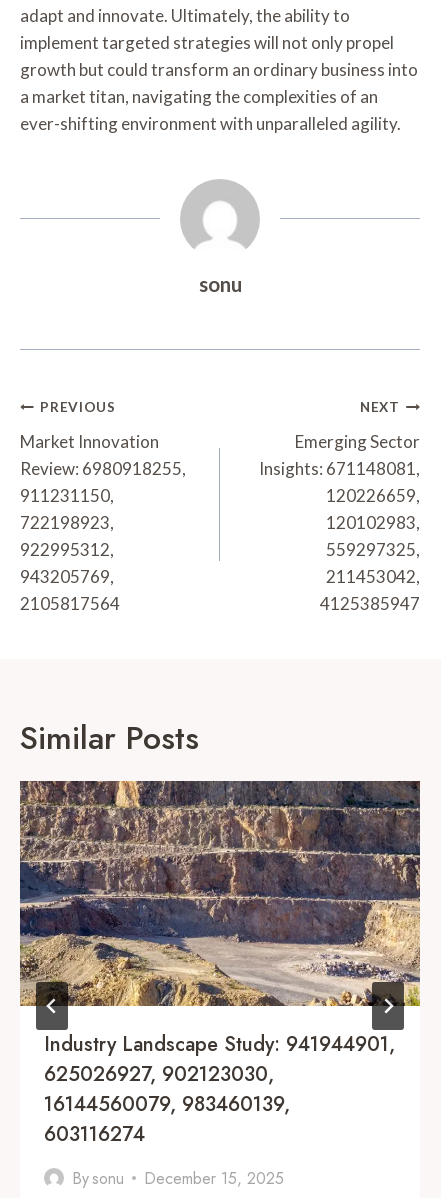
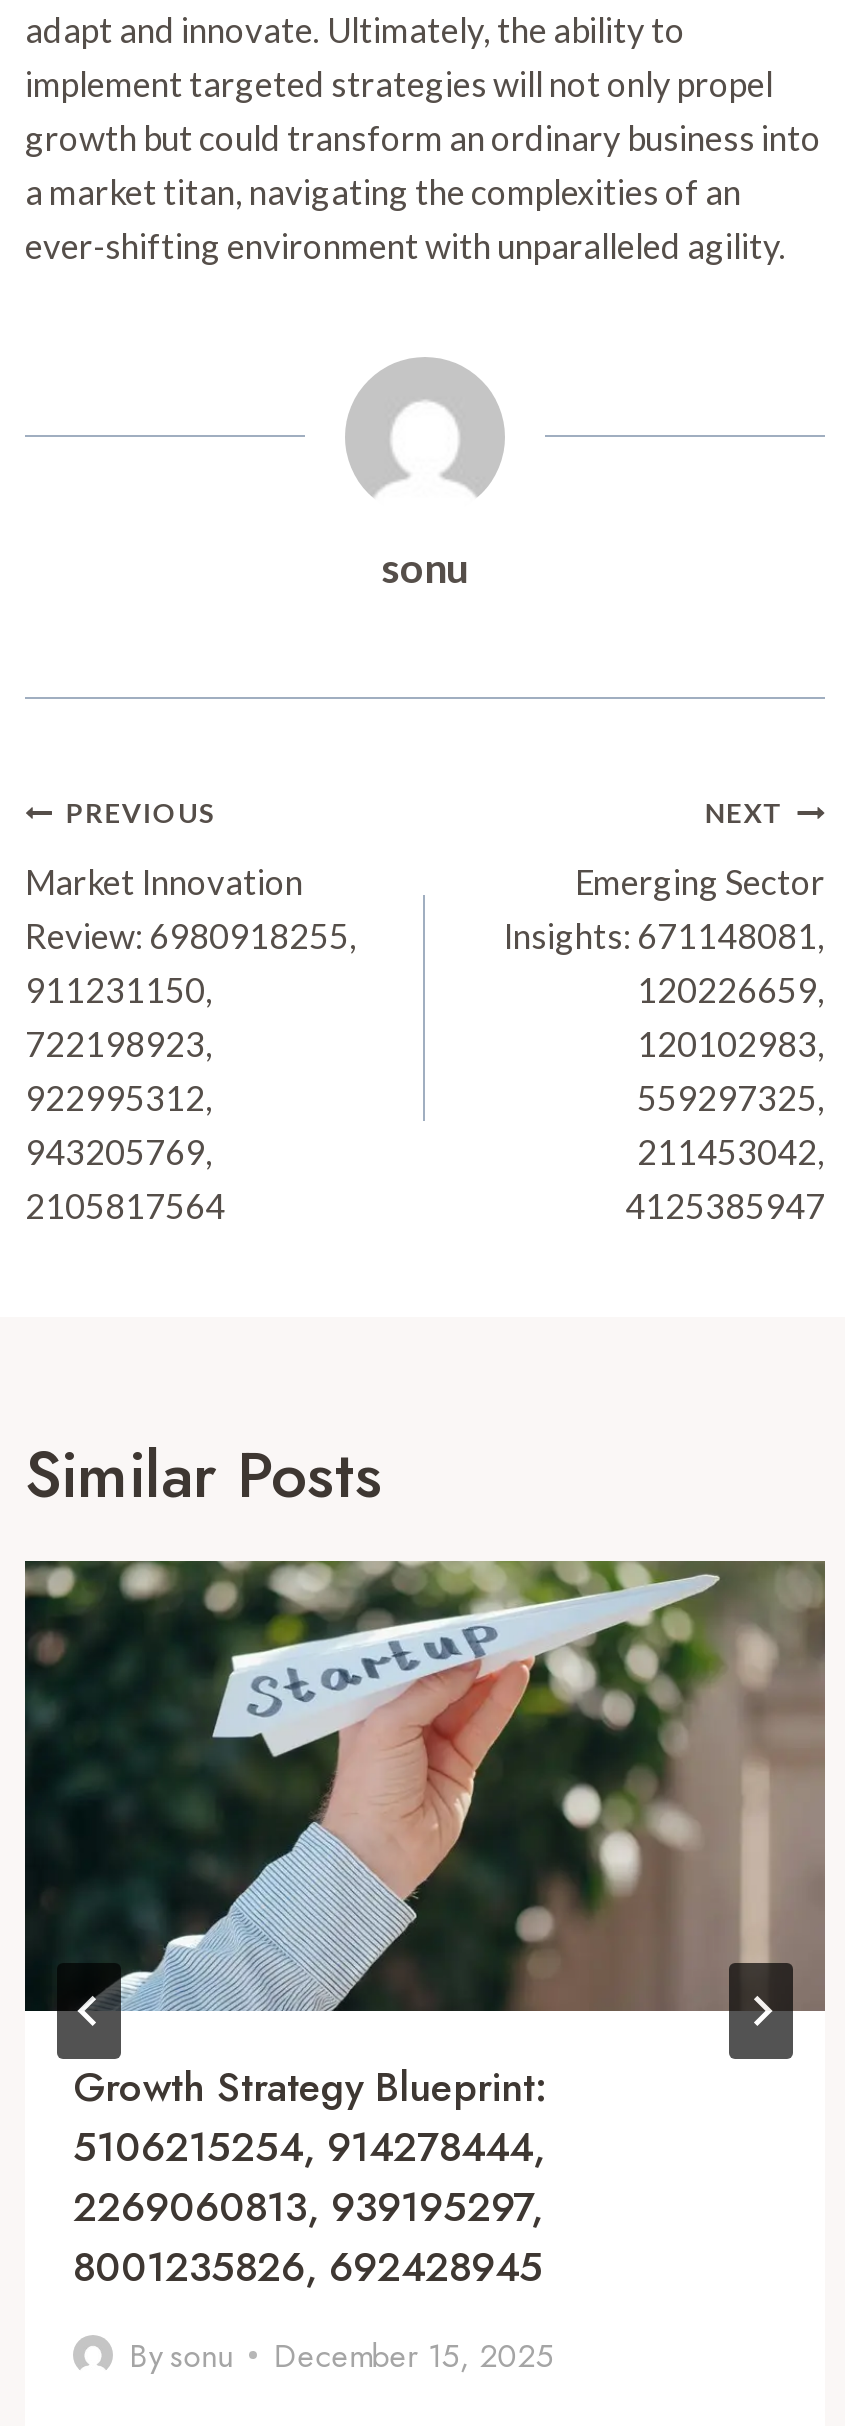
- [image]
- Industry Landscape Study: 941944901,
- 625026927, 902123030,
- 16144560079, 983460139,
- 603116274
+ [image]
+ Growth Strategy Blueprint:
+ 5106215254, 914278444,
+ 2269060813, 939195297,
+ 8001235826, 692428945
